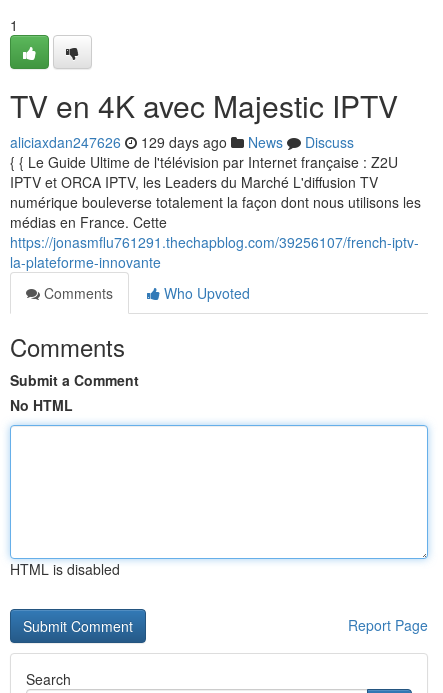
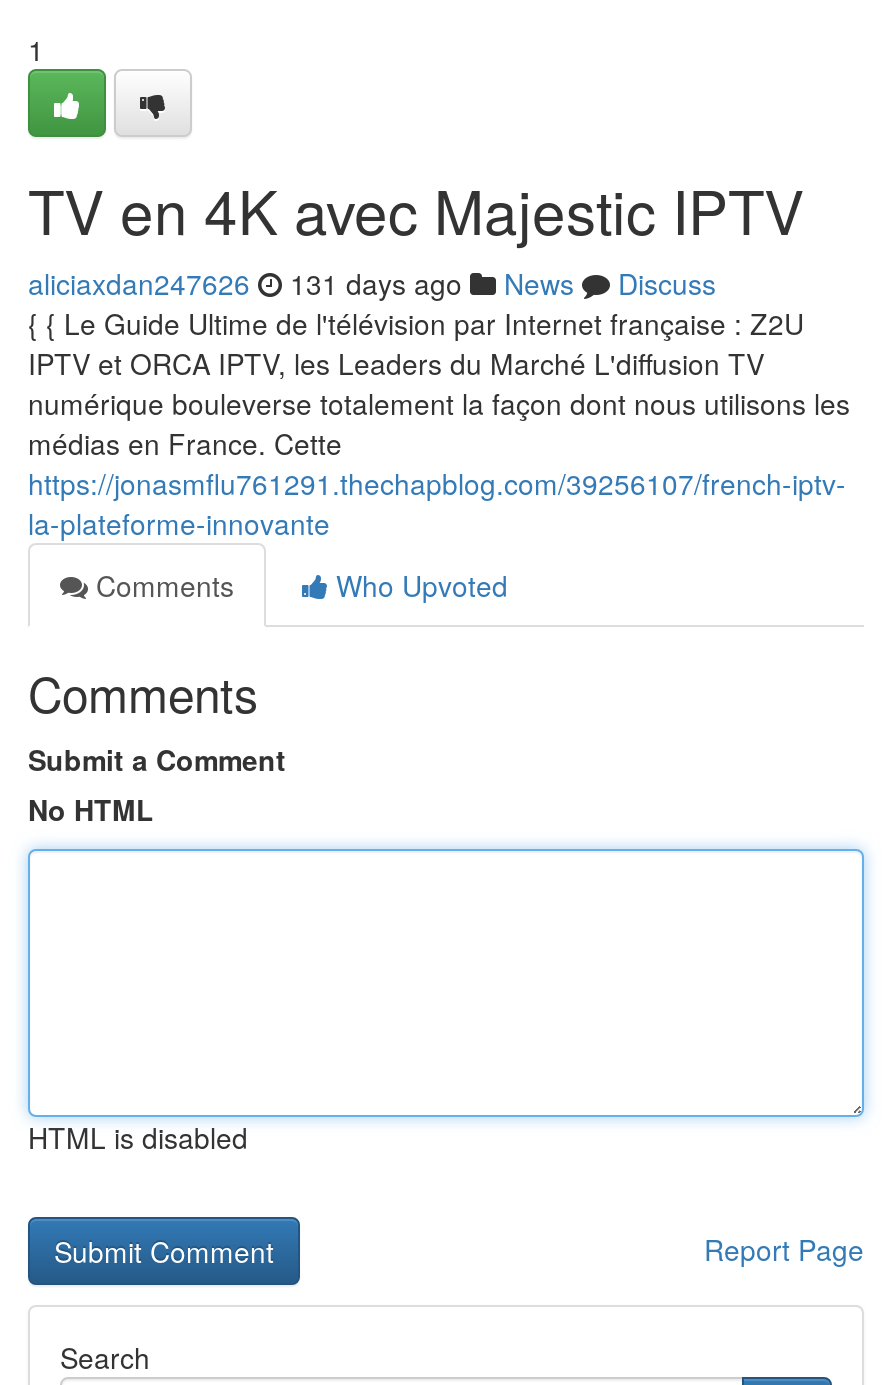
- aliciaxdan247626 129 days ago News Discuss
+ aliciaxdan247626 131 days ago News Discuss
